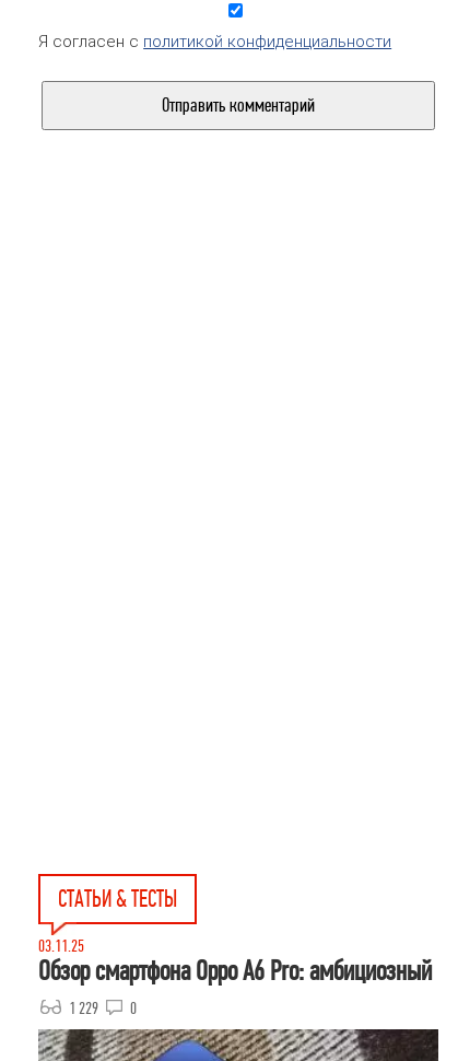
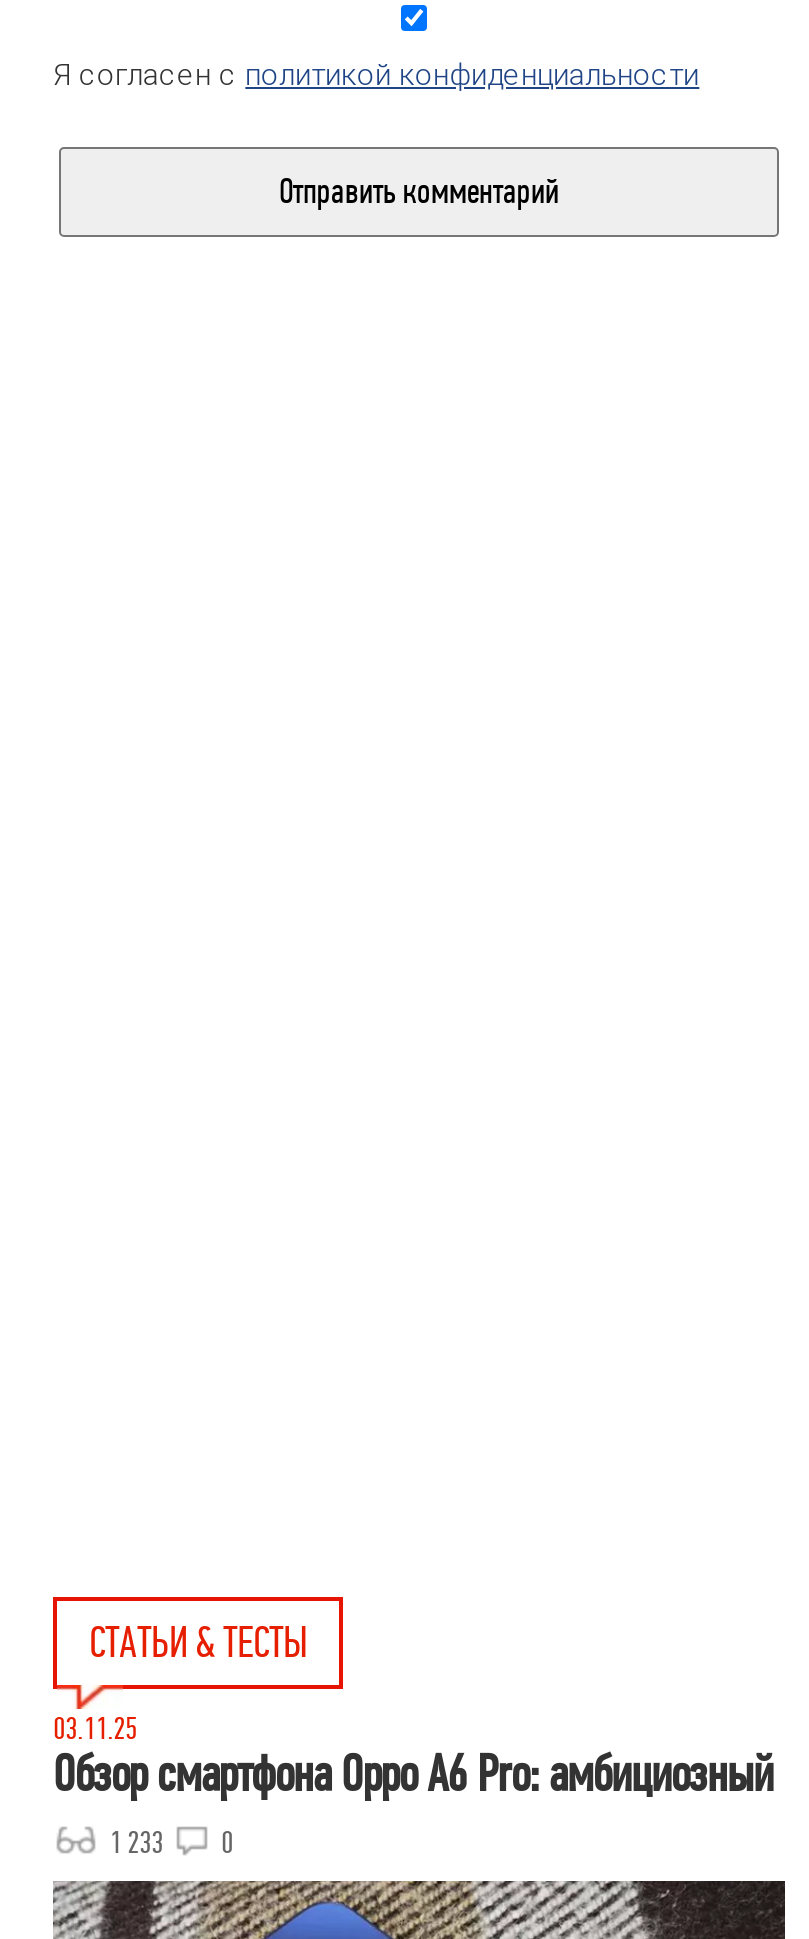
- 1 229 0
+ 1 233 0
